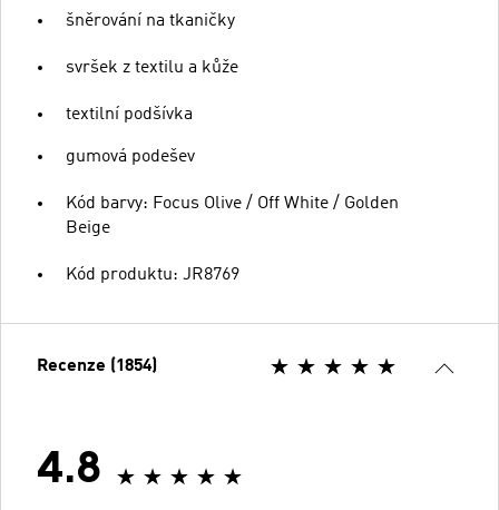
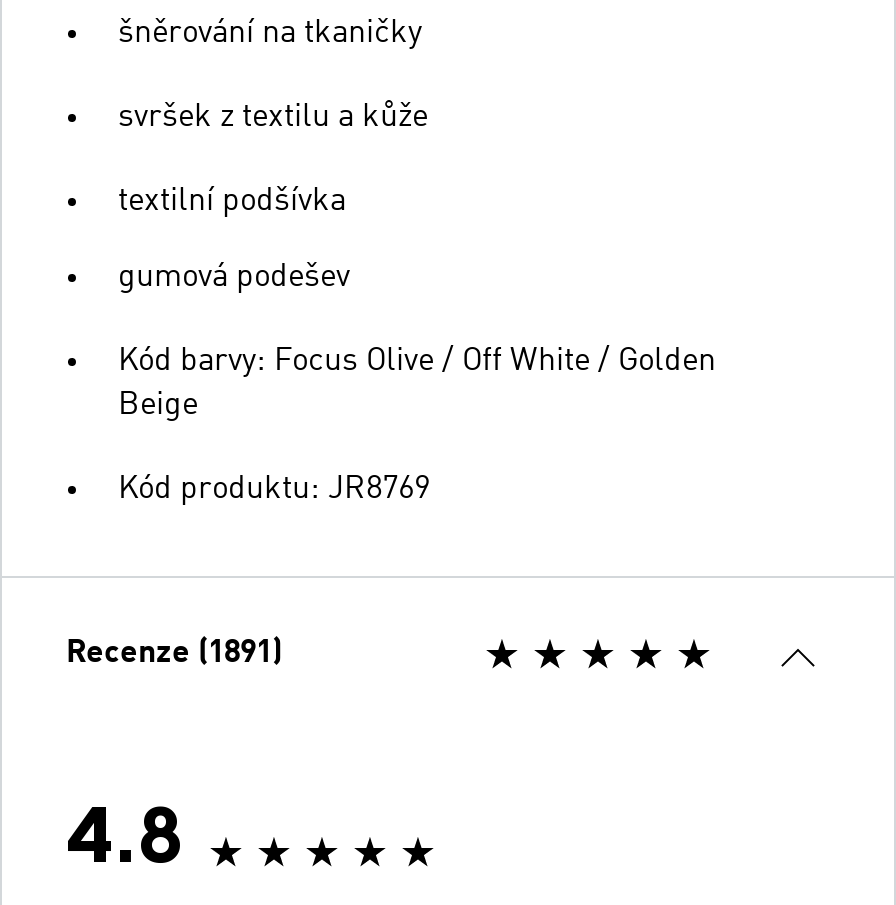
- Recenze (1854)
+ Recenze (1891)
